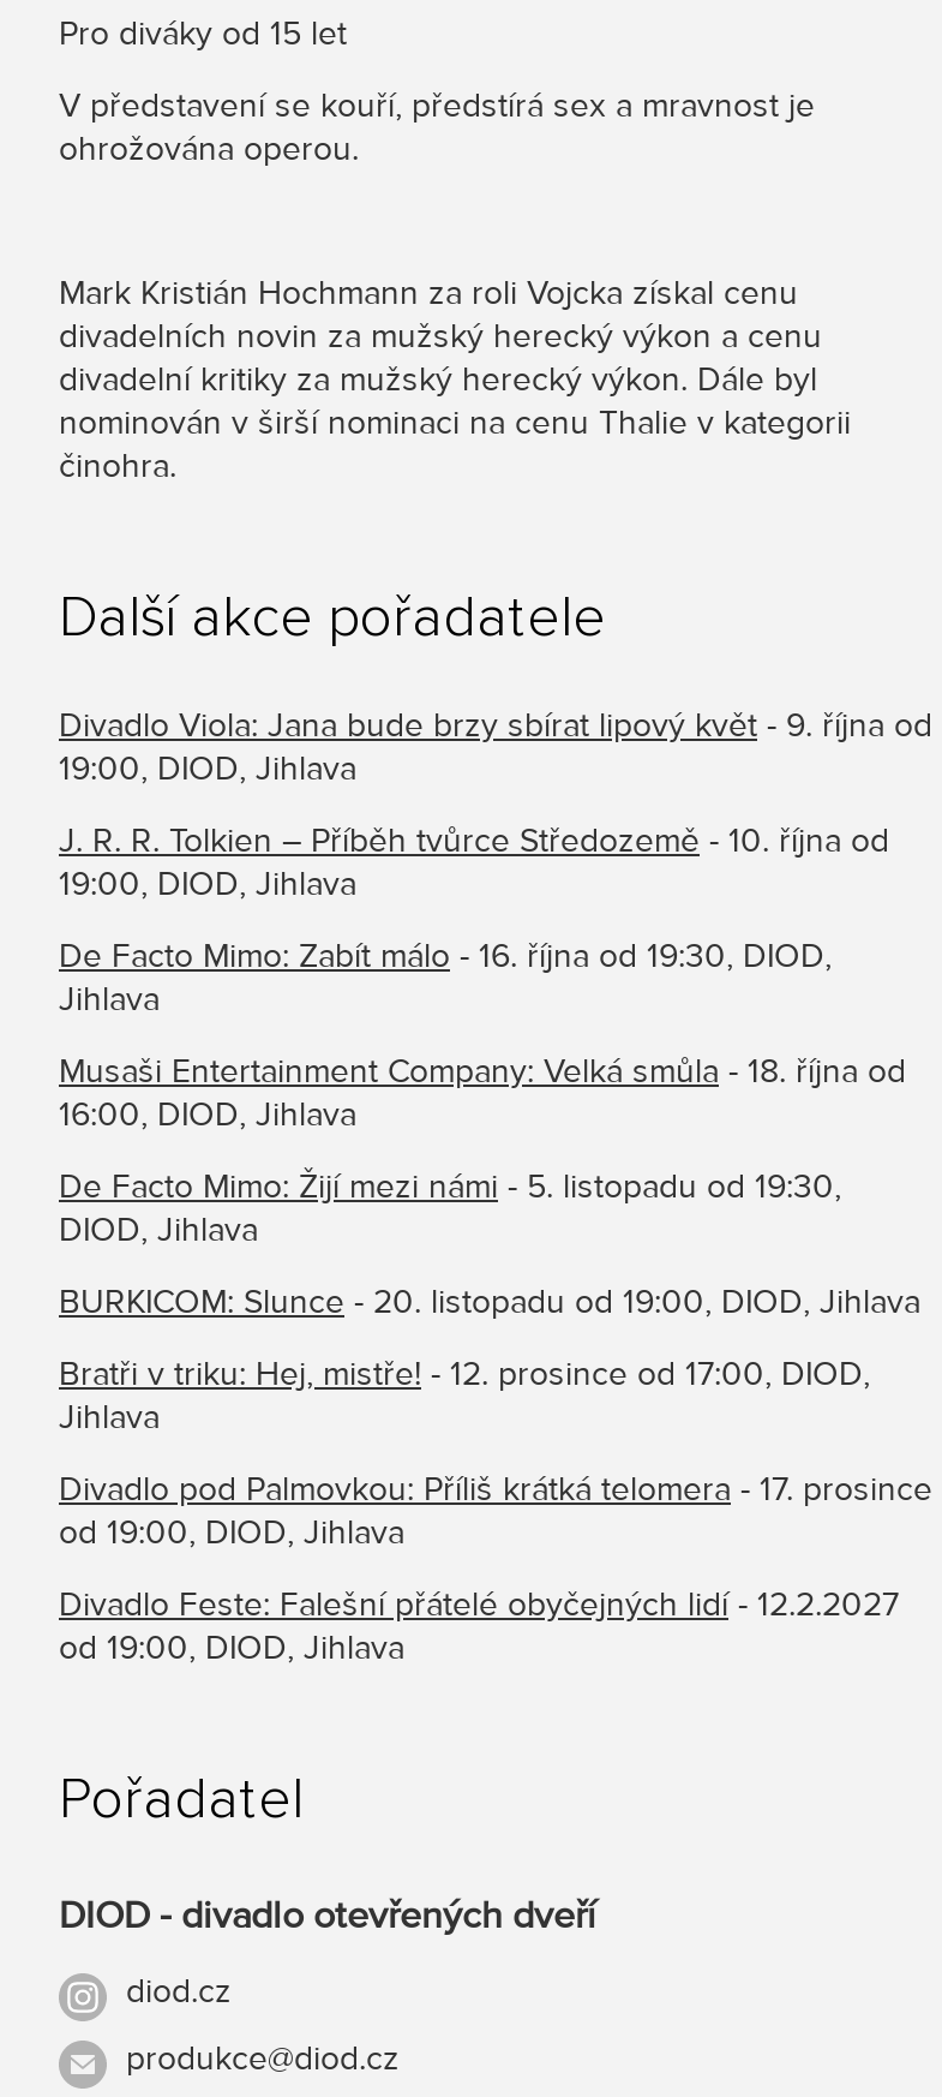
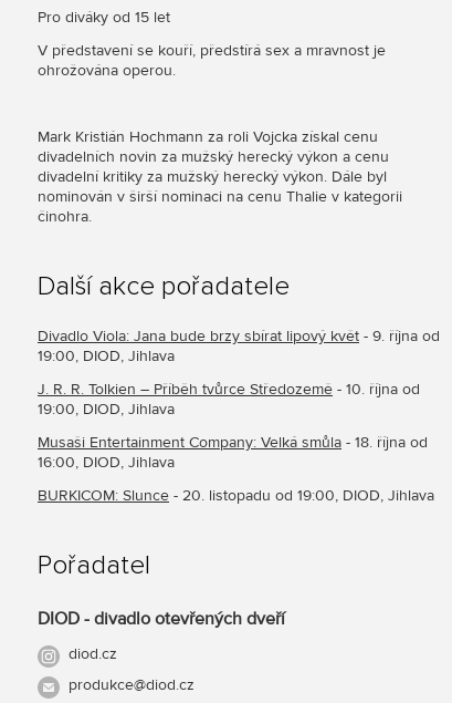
- De Facto Mimo: Zabít málo - 16. října od 19:30, DIOD,
- Jihlava

- De Facto Mimo: Žijí mezi námi - 5. listopadu od 19:30,
- DIOD, Jihlava

- Bratři v triku: Hej, mistře! - 12. prosince od 17:00, DIOD,
- Jihlava
- Divadlo pod Palmovkou: Příliš krátká telomera - 17. prosince
- od 19:00, DIOD, Jihlava
- Divadlo Feste: Falešní přátelé obyčejných lidí - 12.2.2027
- od 19:00, DIOD, Jihlava
